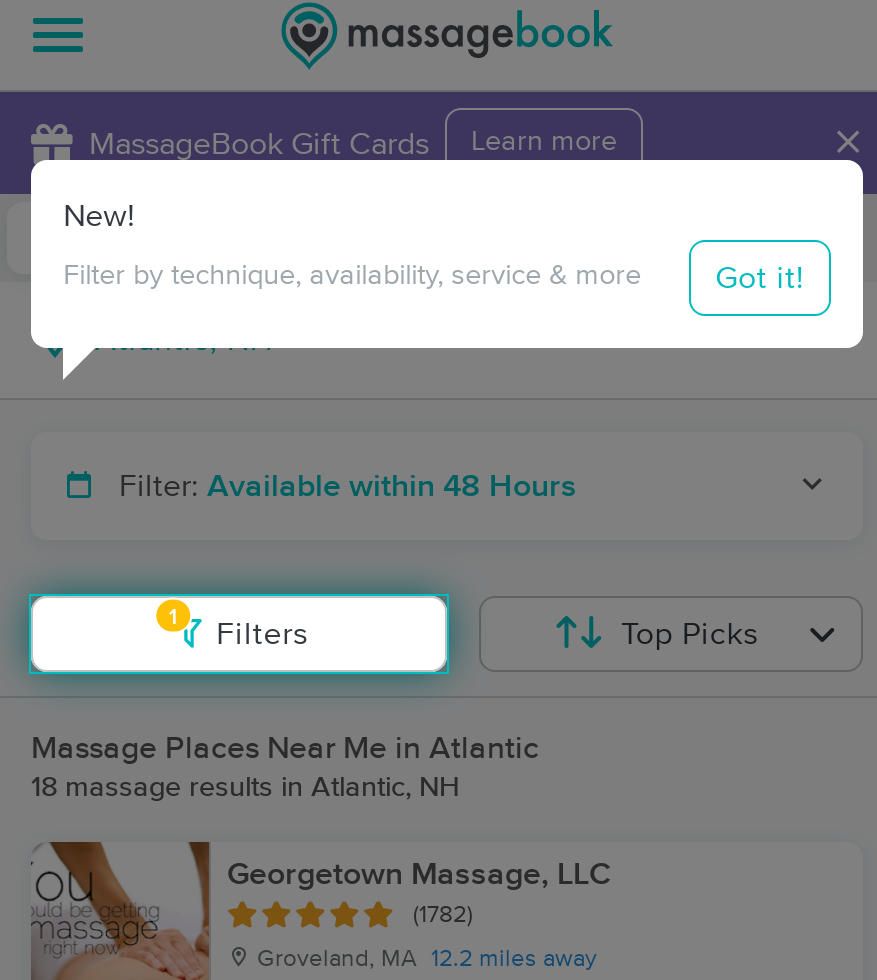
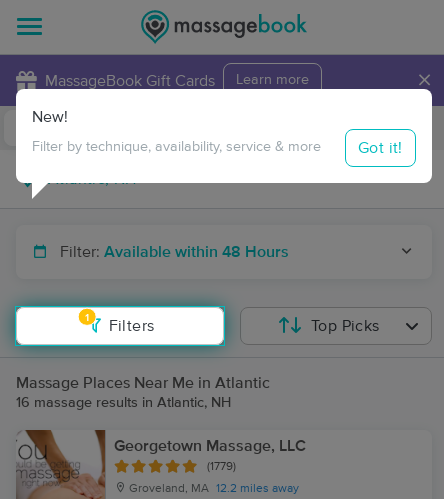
- 18 massage results in Atlantic, NH
+ 16 massage results in Atlantic, NH

- (1782)
+ (1779)
